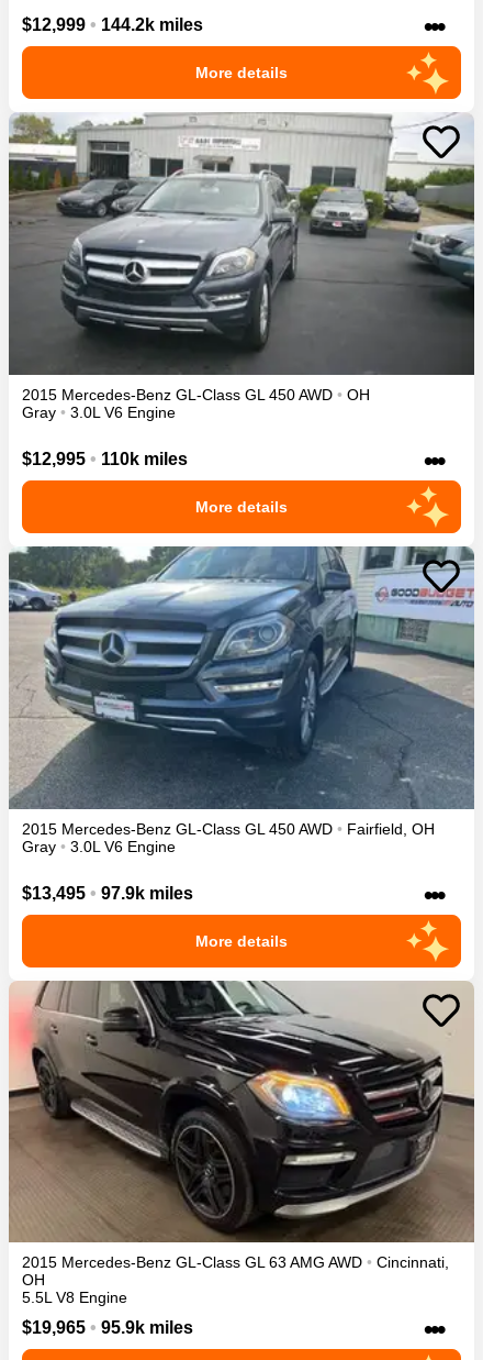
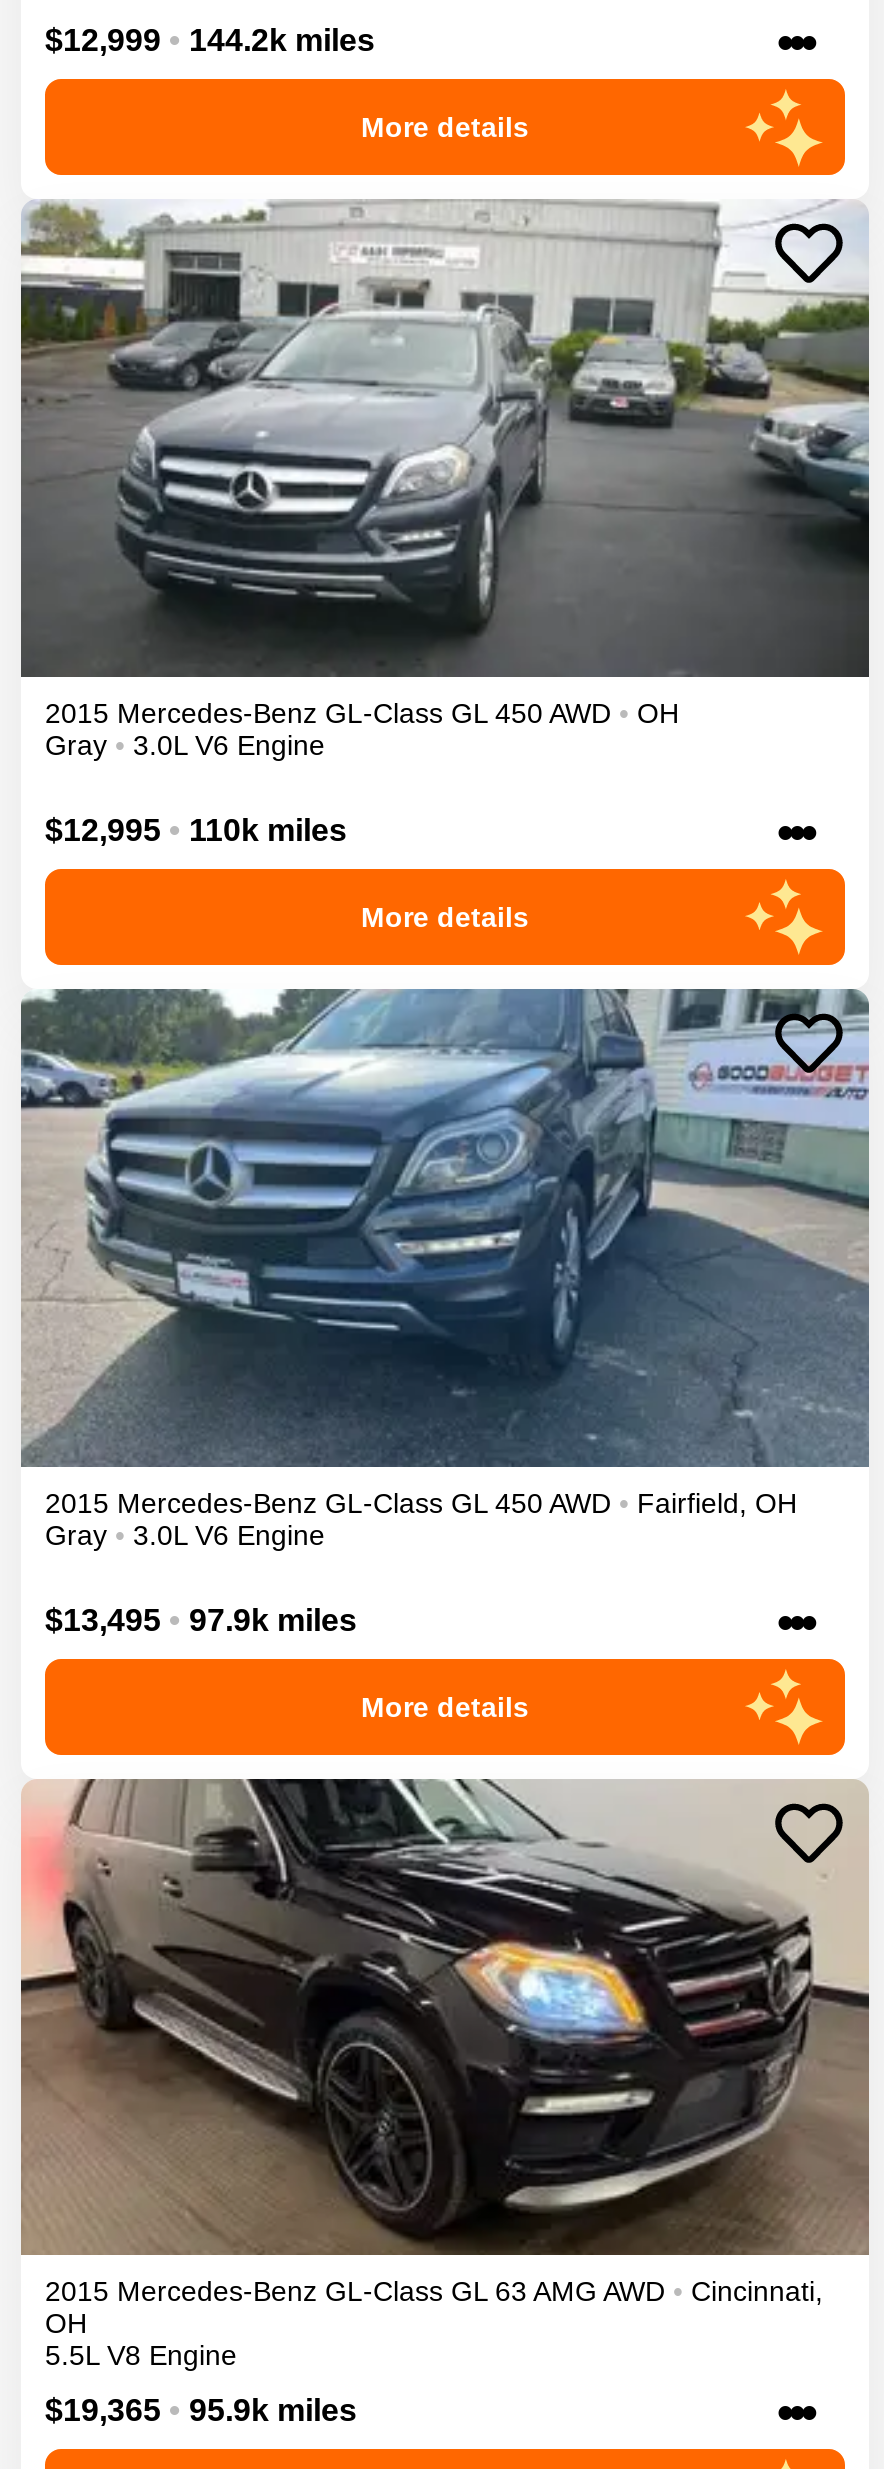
- $19,965 • 95.9k miles
+ $19,365 • 95.9k miles
